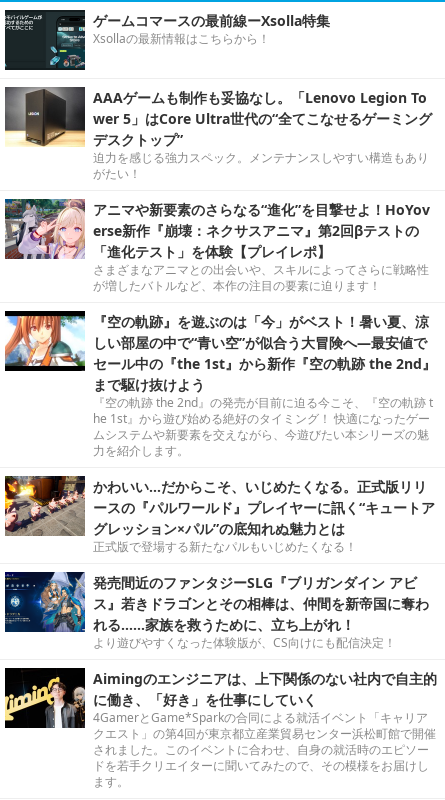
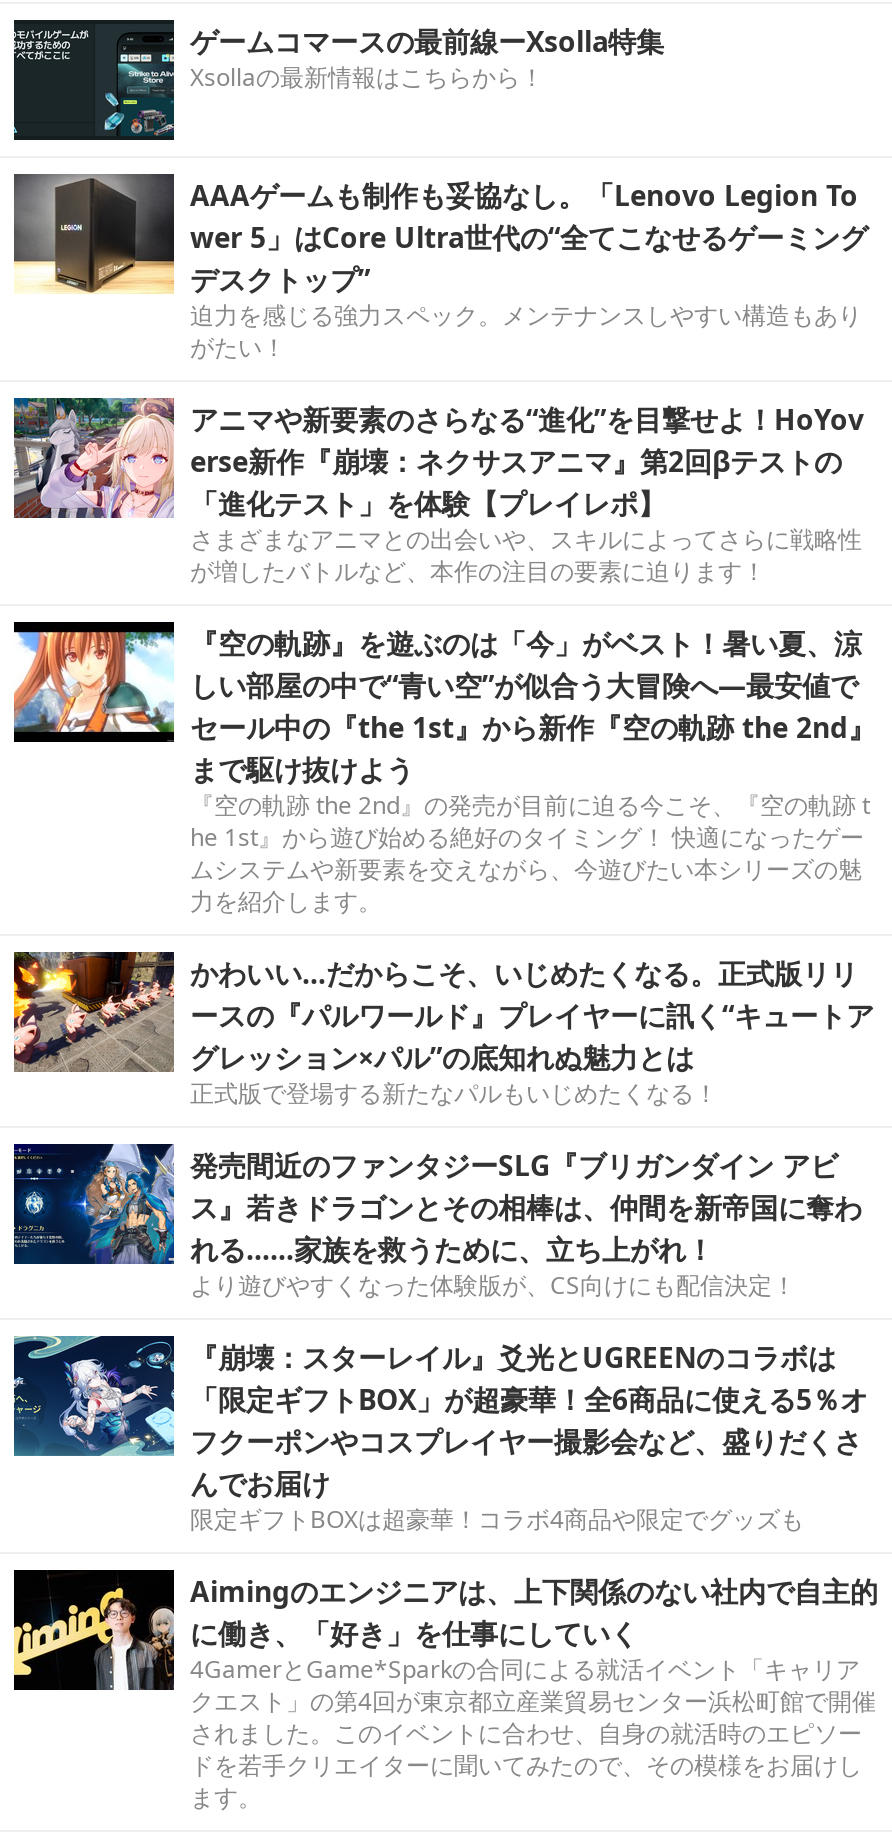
+ [image]
+ 『崩壊：スターレイル』爻光とUGREENのコラボは
+ 「限定ギフトBOX」が超豪華！全6商品に使える5％オ
+ フクーポンやコスプレイヤー撮影会など、盛りだくさ
+ んでお届け
+ 限定ギフトBOXは超豪華！コラボ4商品や限定でグッズも
